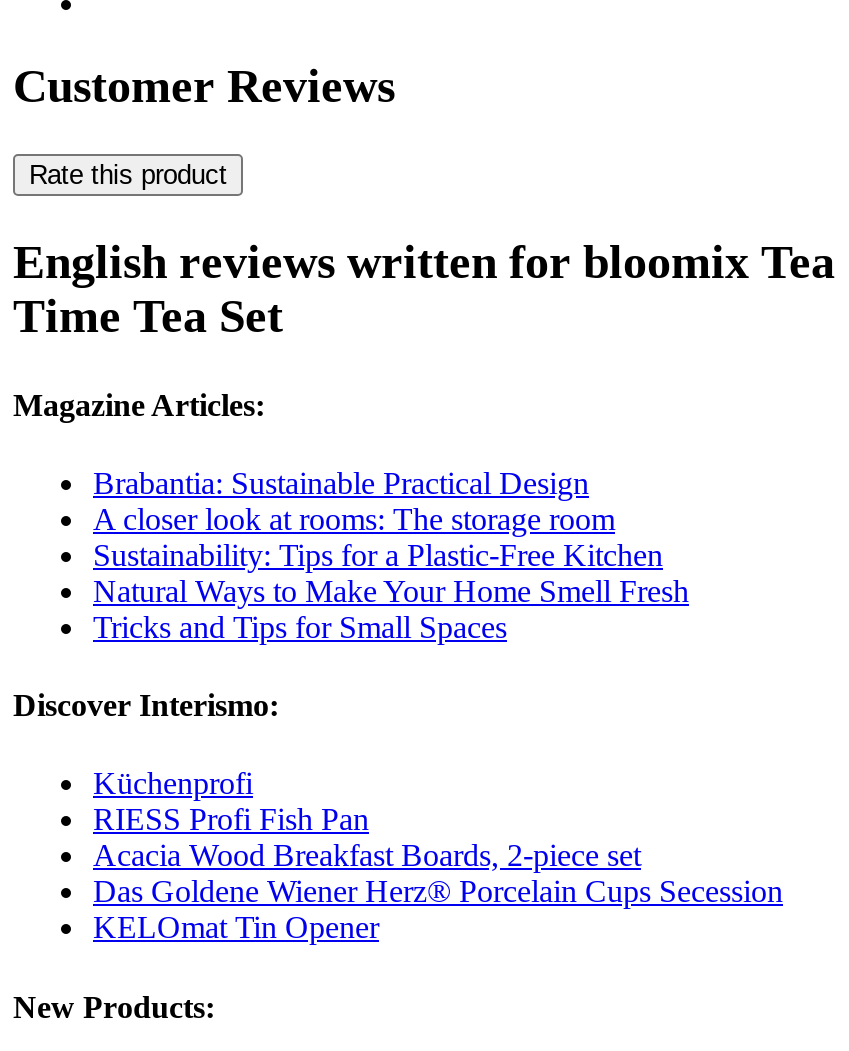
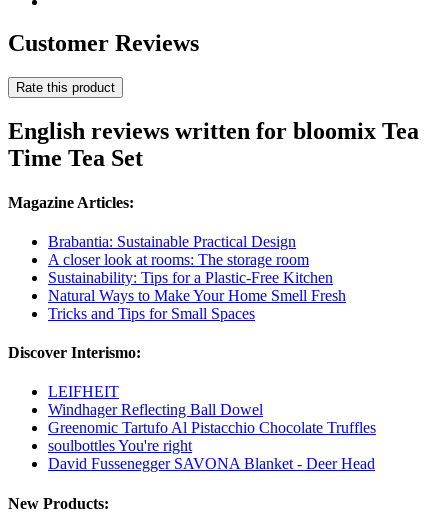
- Küchenprofi
- RIESS Profi Fish Pan
- Acacia Wood Breakfast Boards, 2-piece set
- Das Goldene Wiener Herz® Porcelain Cups Secession
- KELOmat Tin Opener
+ LEIFHEIT
+ Windhager Reflecting Ball Dowel
+ Greenomic Tartufo Al Pistacchio Chocolate Truffles
+ soulbottles You're right
+ David Fussenegger SAVONA Blanket - Deer Head
